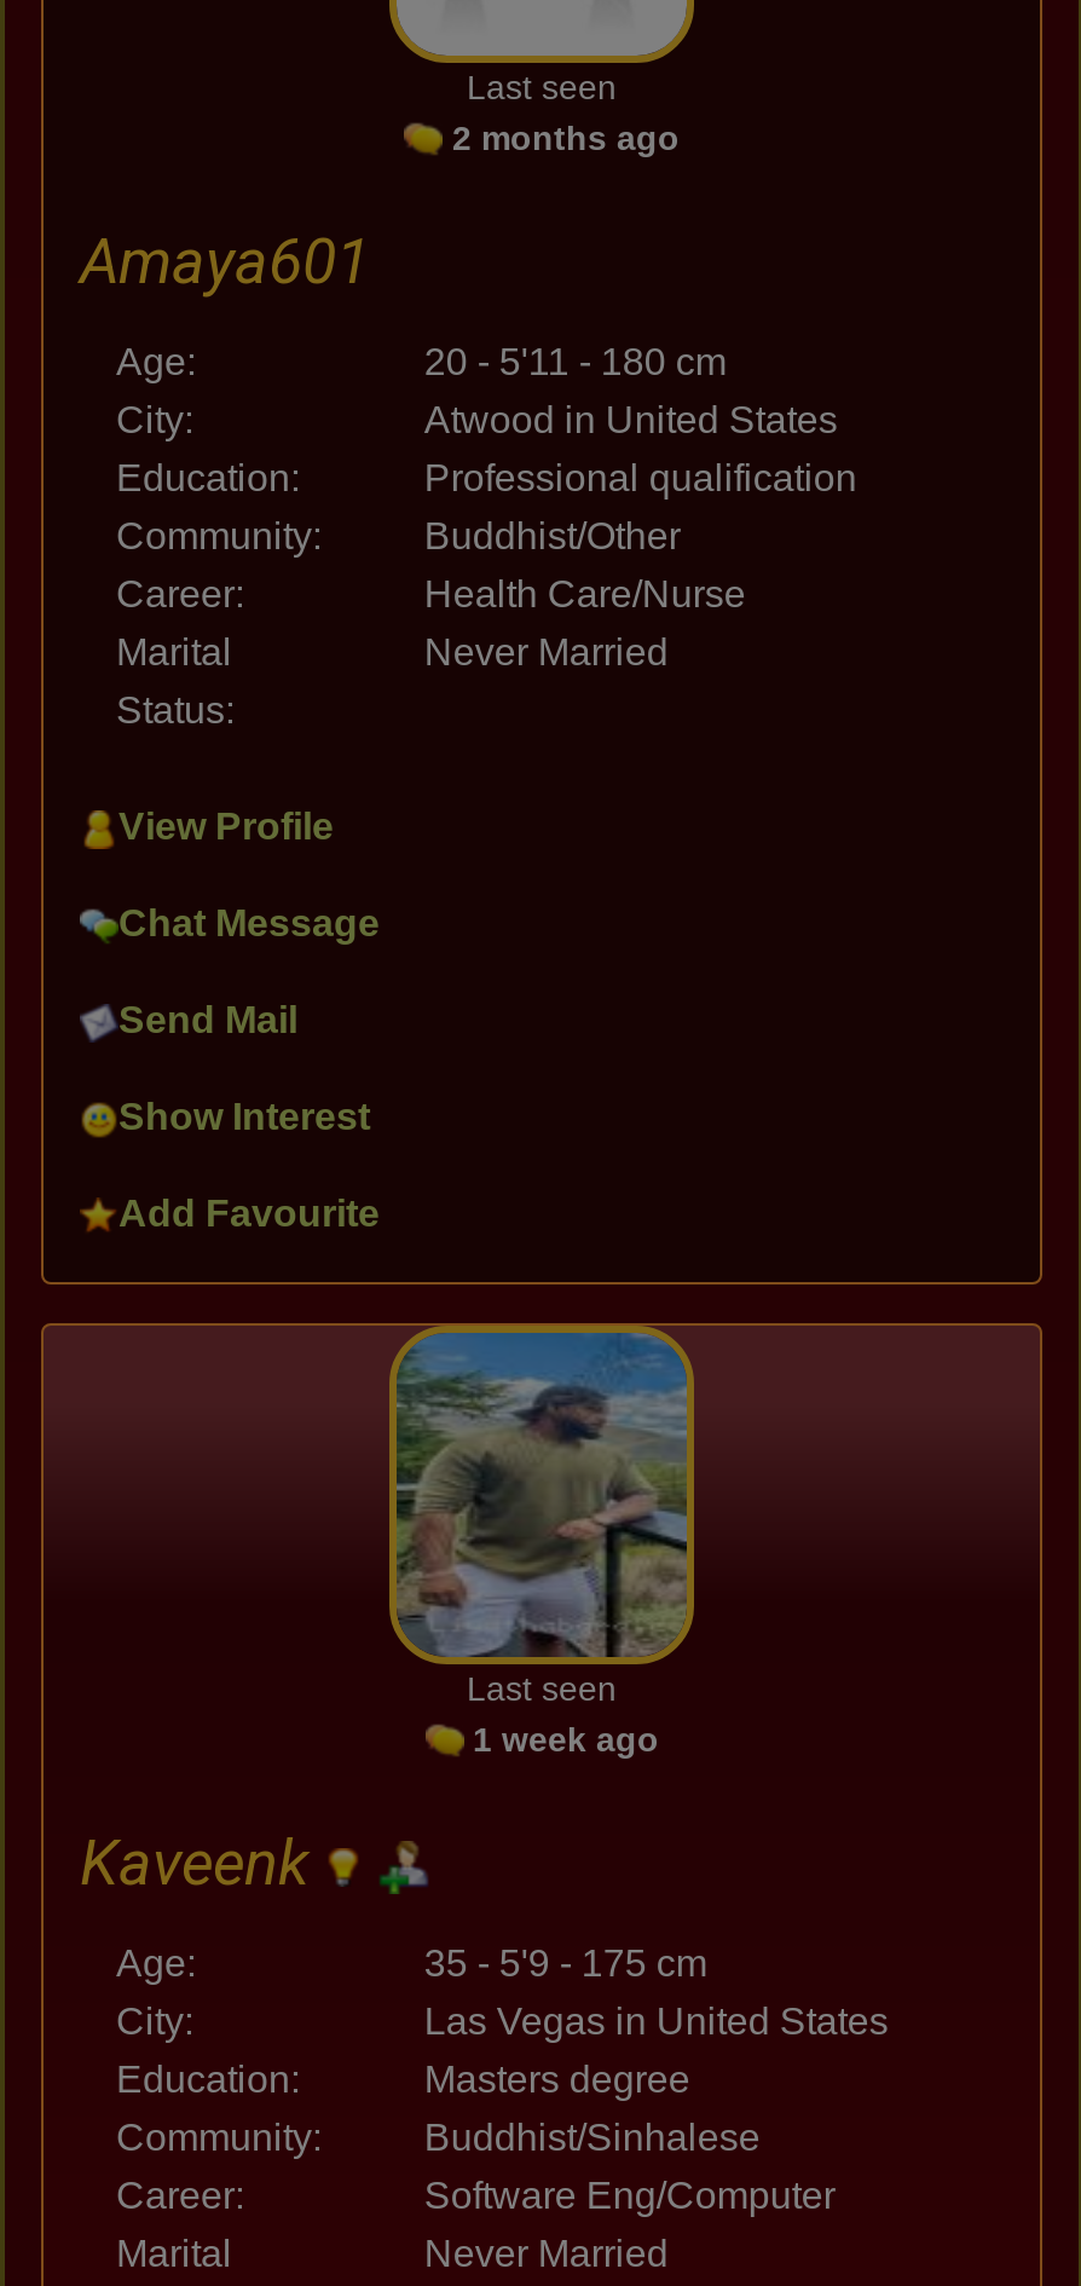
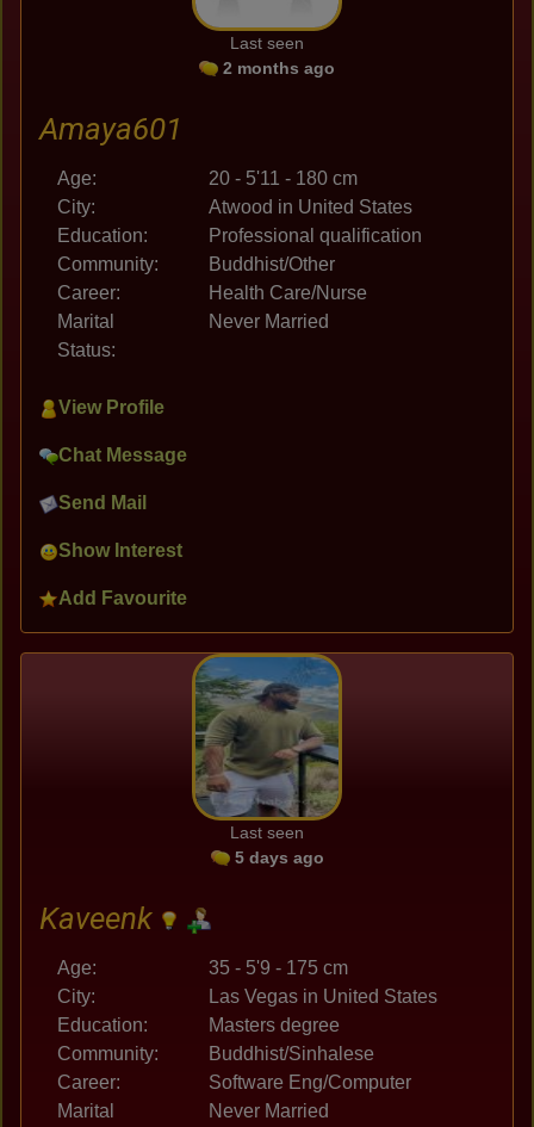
- 1 week ago
+ 5 days ago
